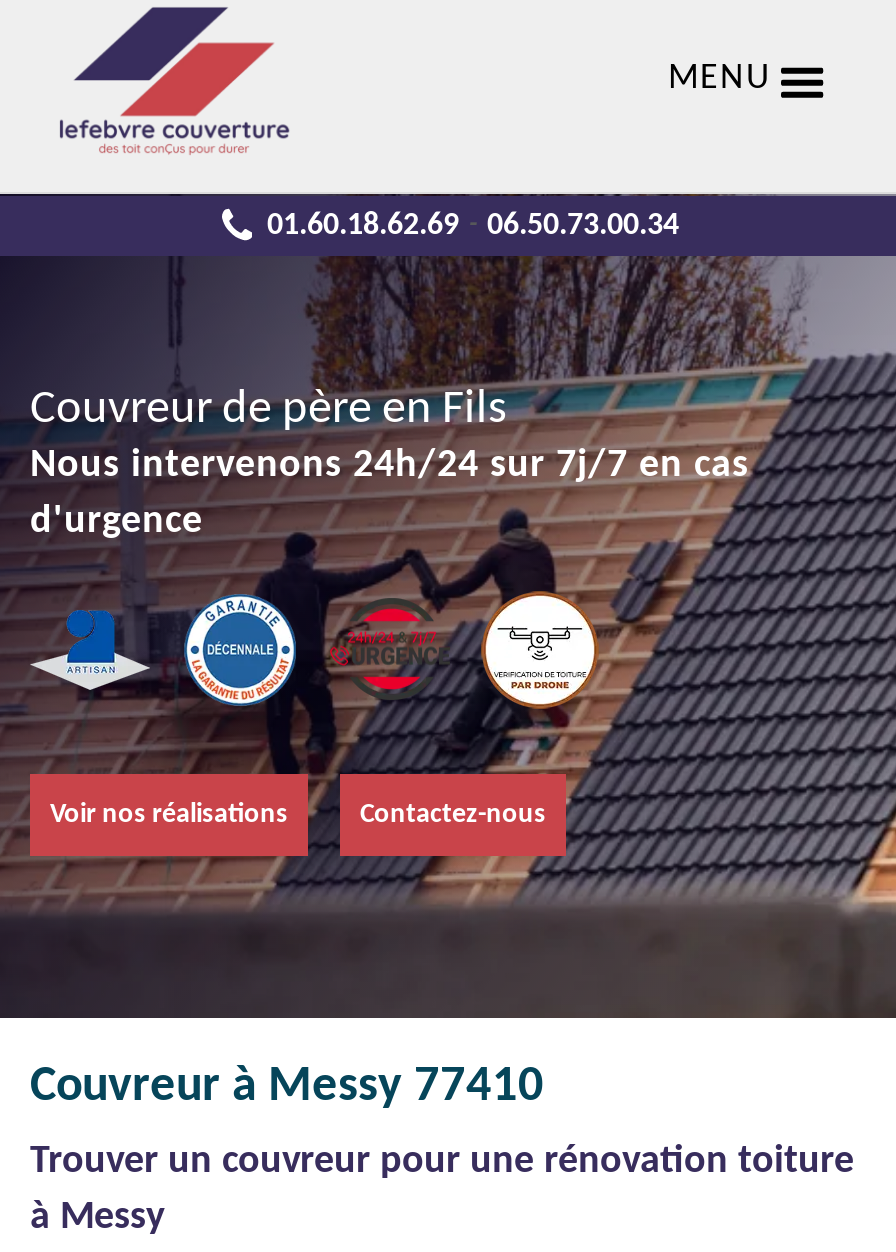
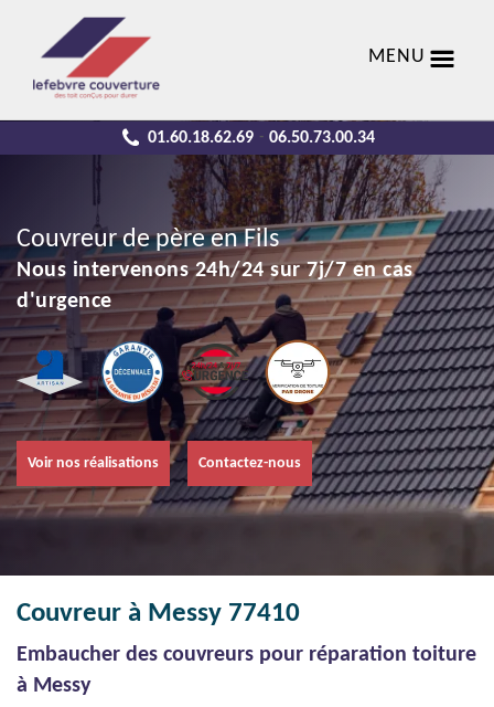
- Trouver un couvreur pour une rénovation toiture
+ Embaucher des couvreurs pour réparation toiture
